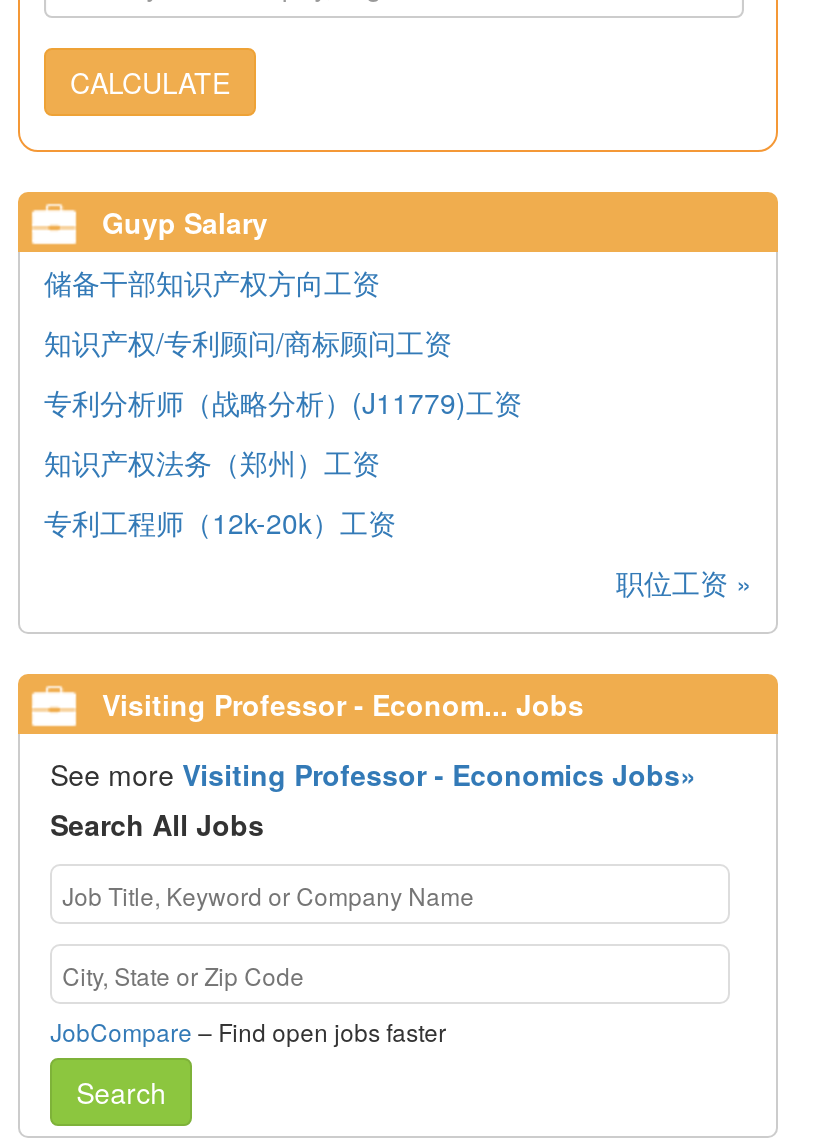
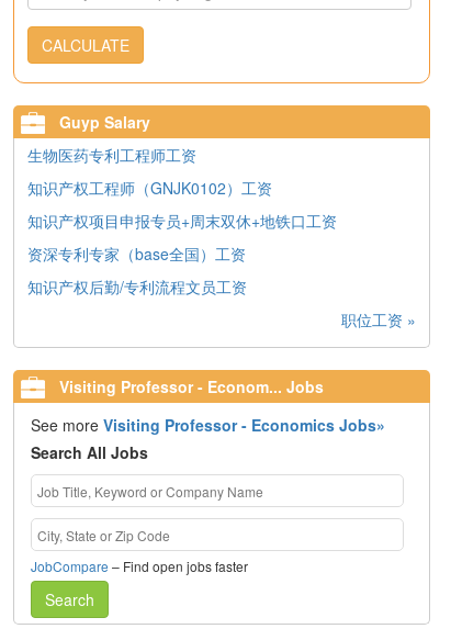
- 储备干部知识产权方向工资
+ 生物医药专利工程师工资

- 知识产权/专利顾问/商标顾问工资
+ 知识产权工程师（GNJK0102）工资

- 专利分析师（战略分析）(J11779)工资
+ 知识产权项目申报专员+周末双休+地铁口工资

- 知识产权法务（郑州）工资
+ 资深专利专家（base全国）工资

- 专利工程师（12k-20k）工资
+ 知识产权后勤/专利流程文员工资
